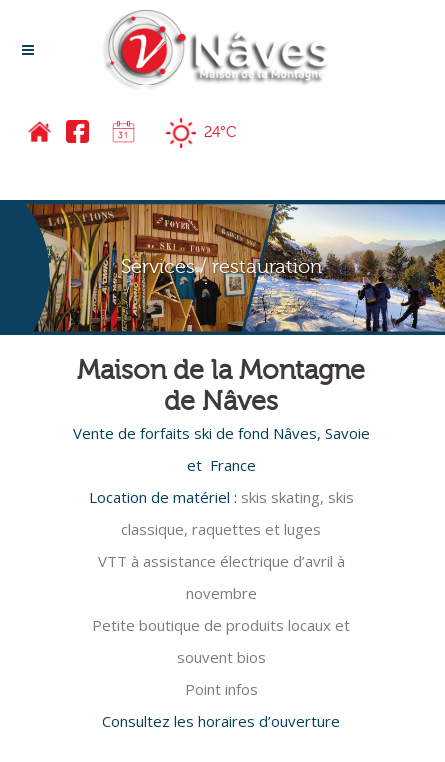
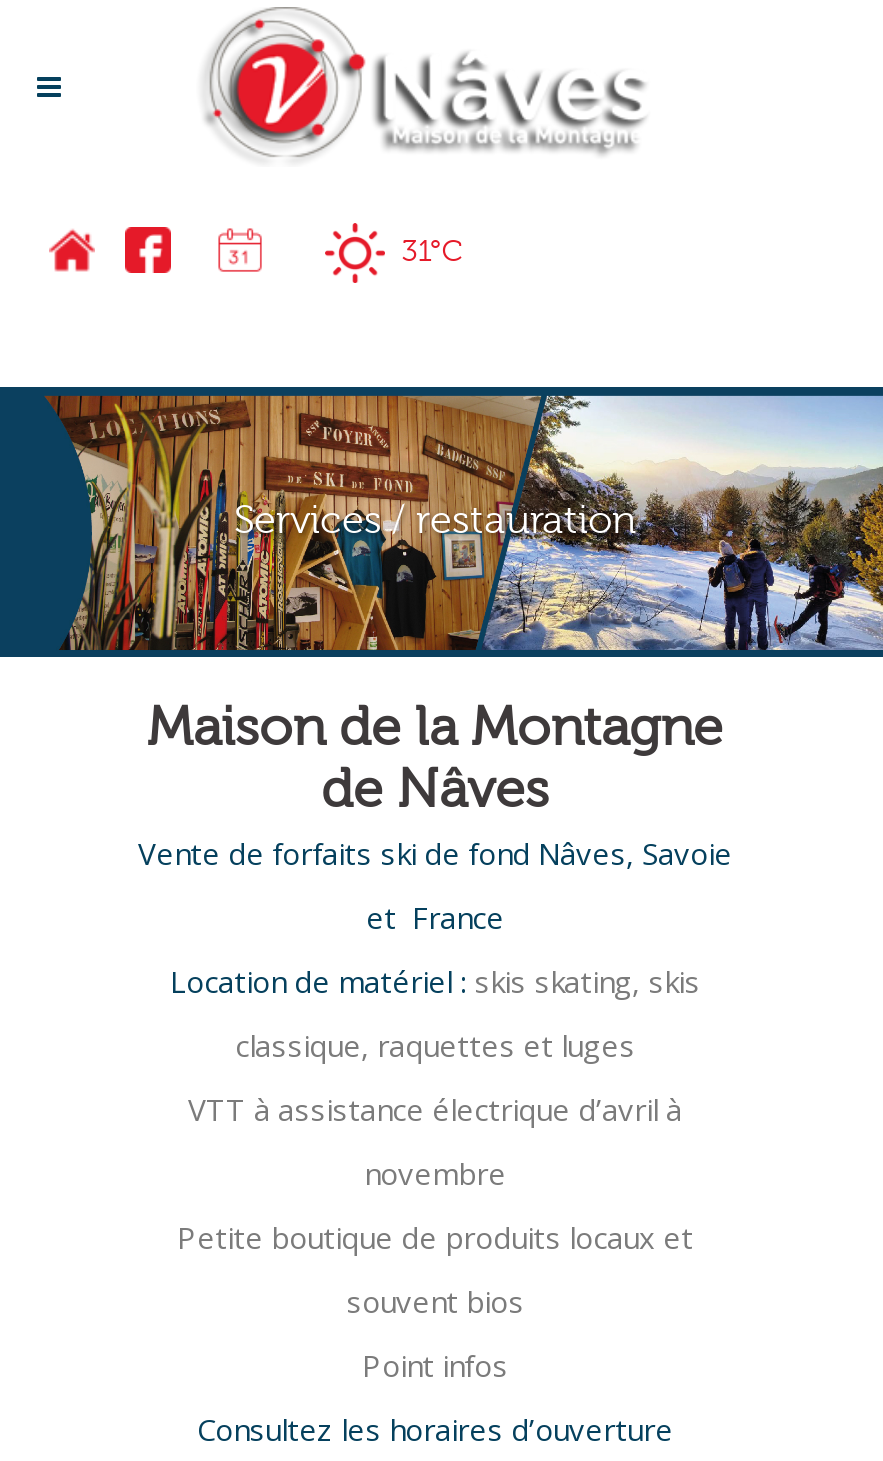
- 24°C
+ 31°C
